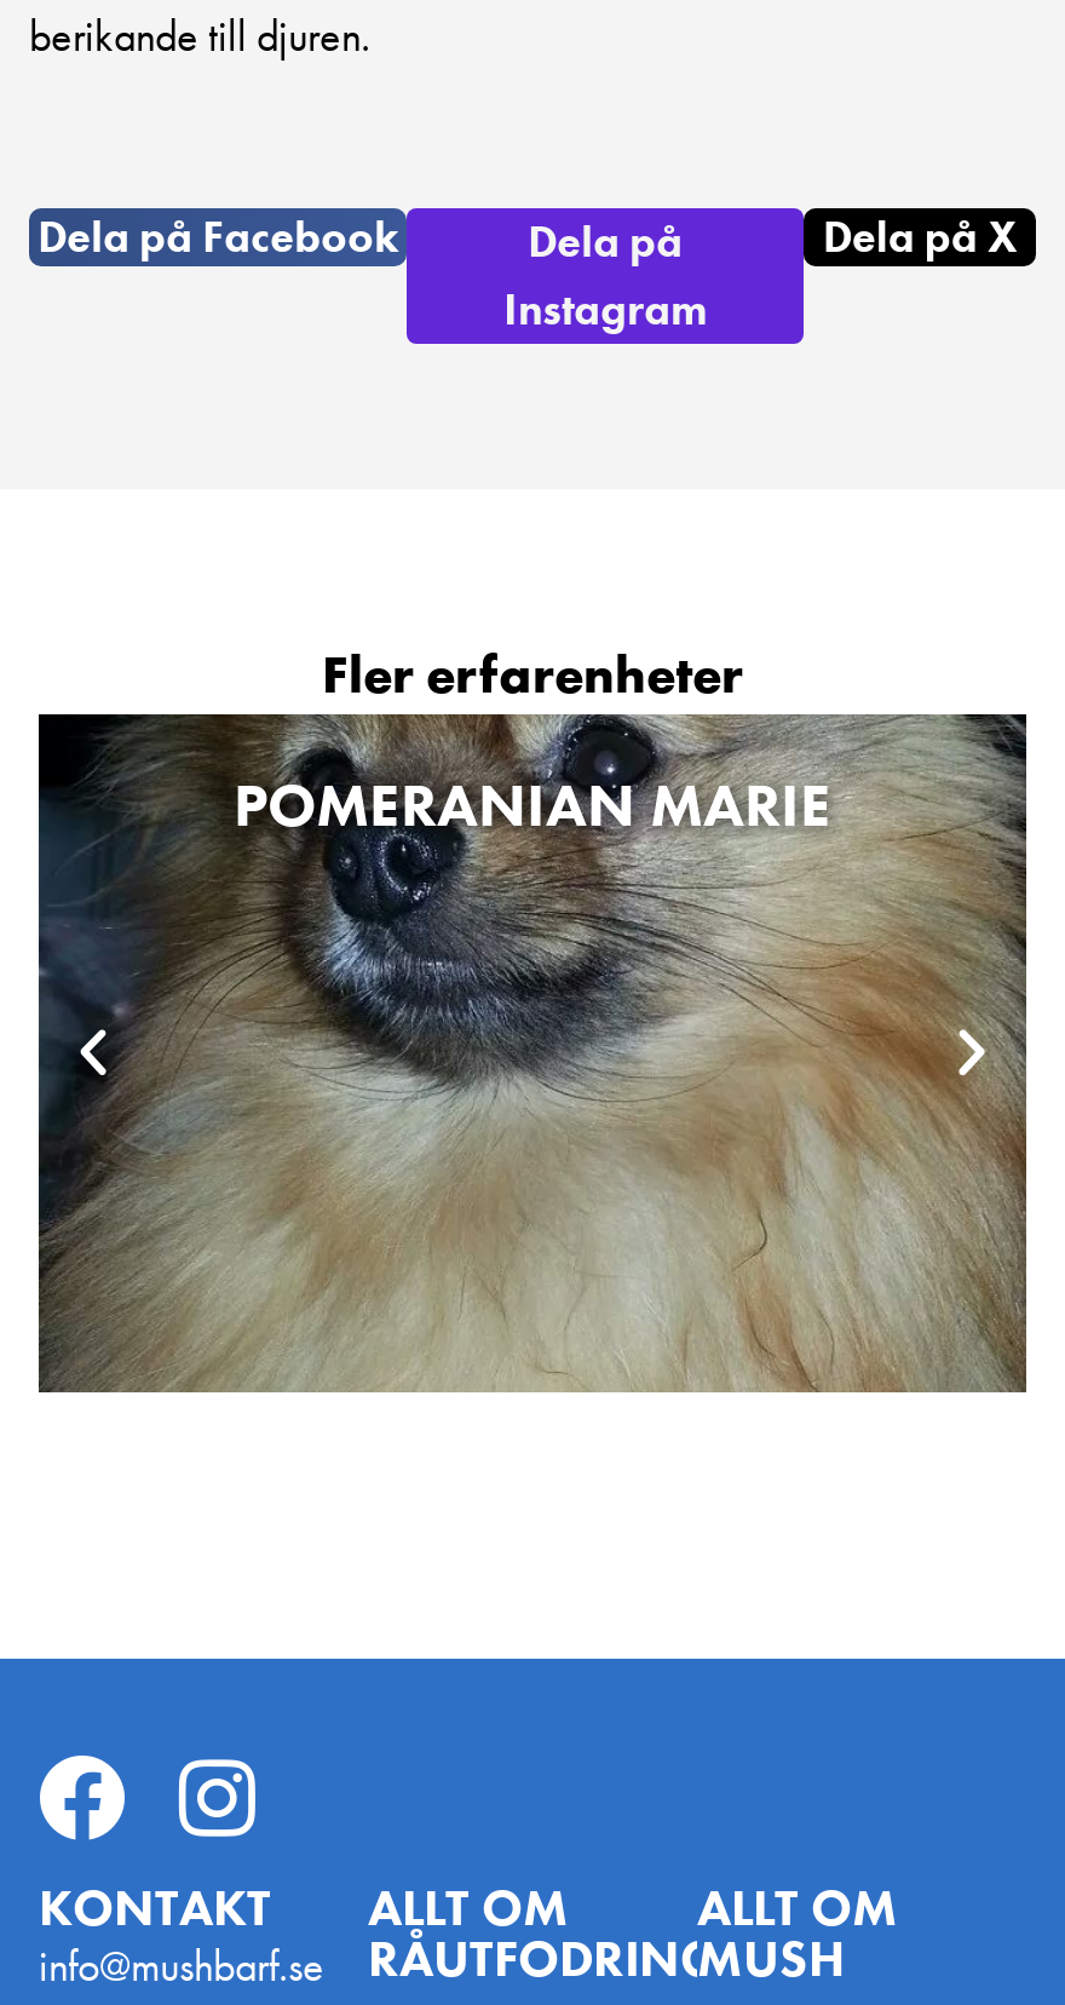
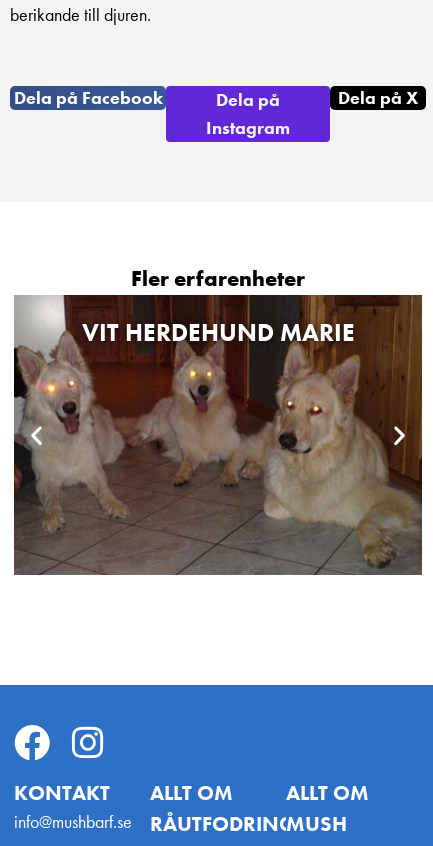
- [image]
- POMERANIAN MARIE
+ [image]
+ VIT HERDEHUND MARIE
